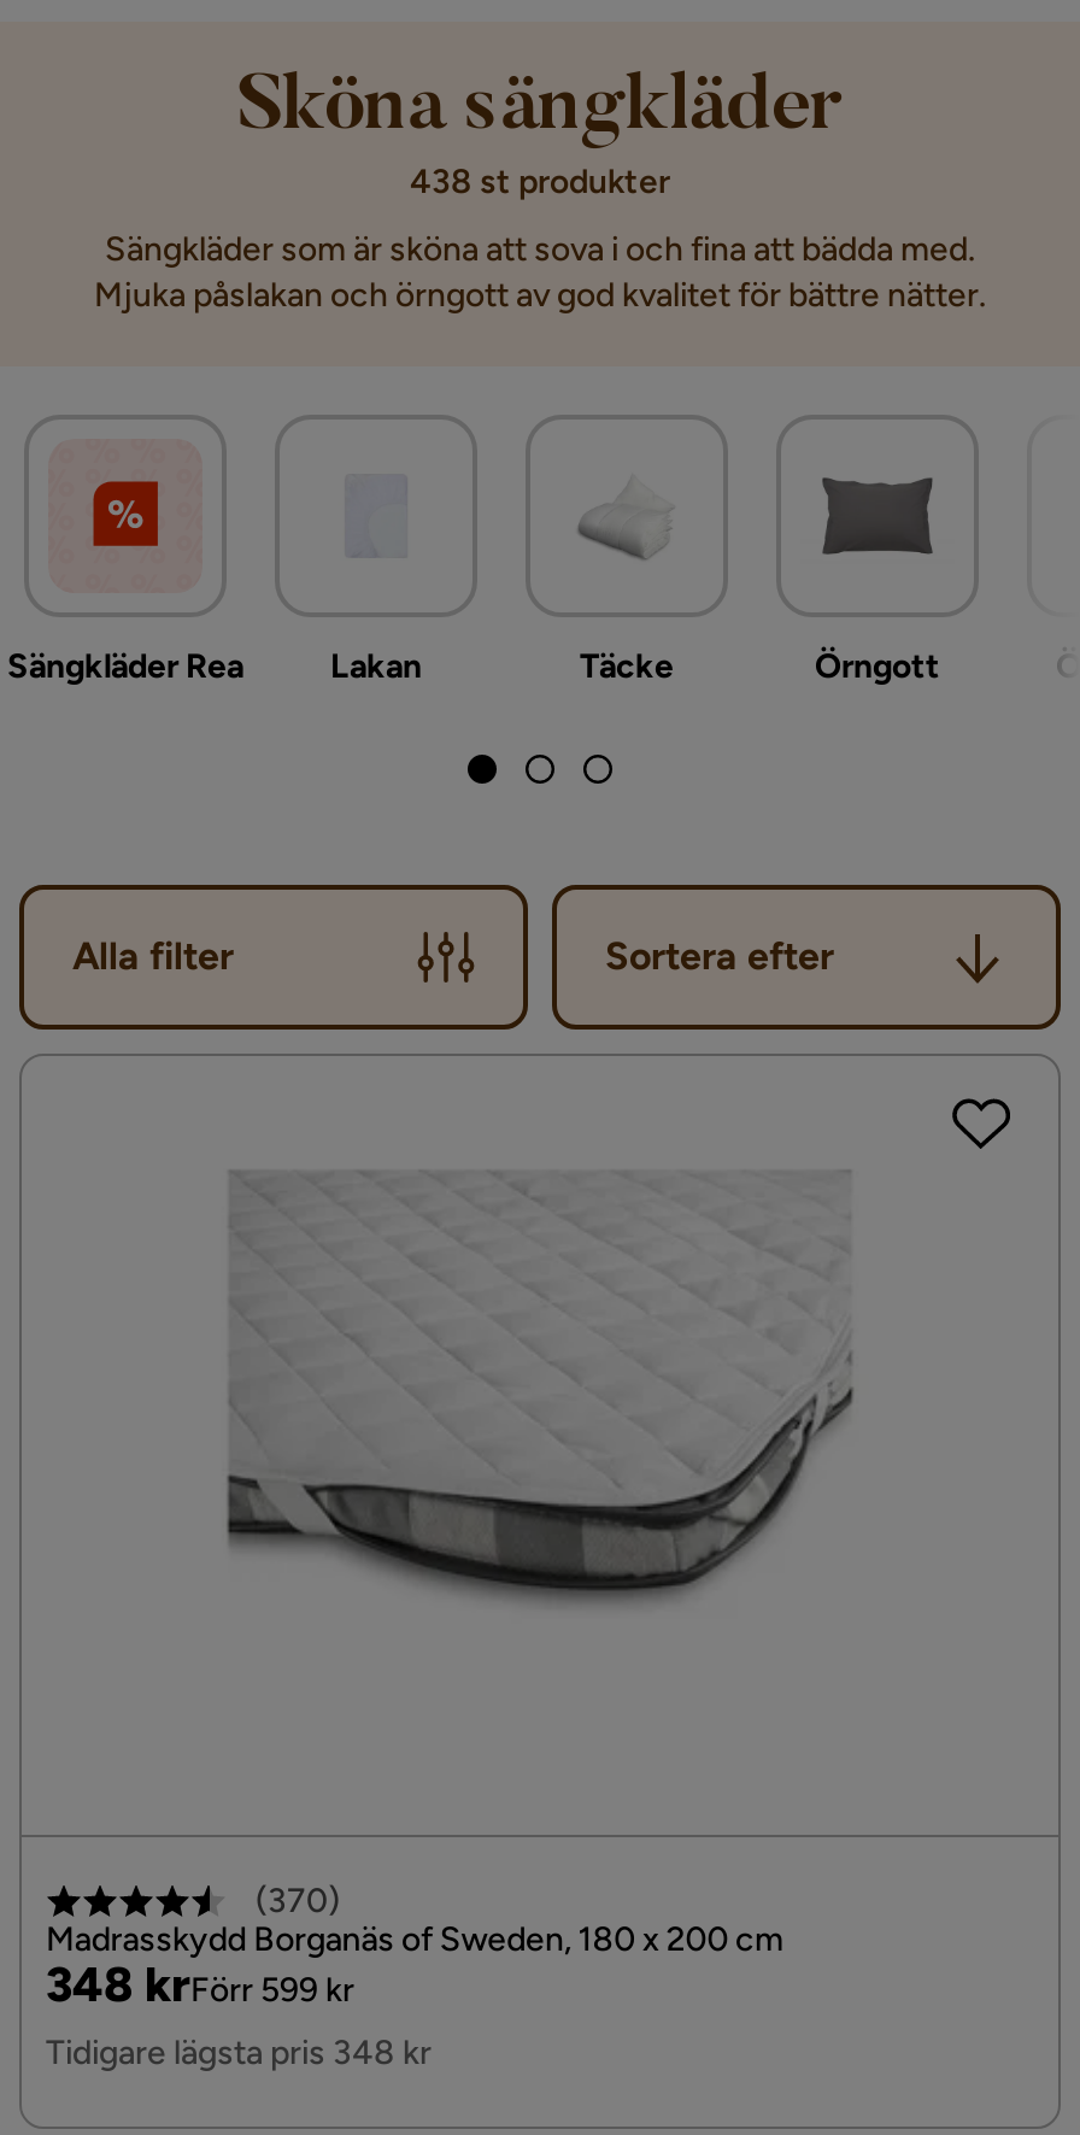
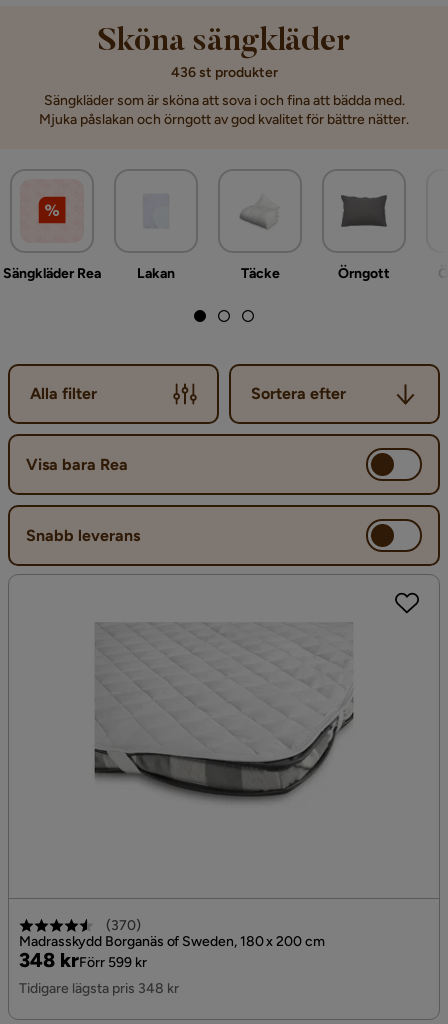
- 438 st produkter
+ 436 st produkter

+ Visa bara Rea

+ Snabb leverans
